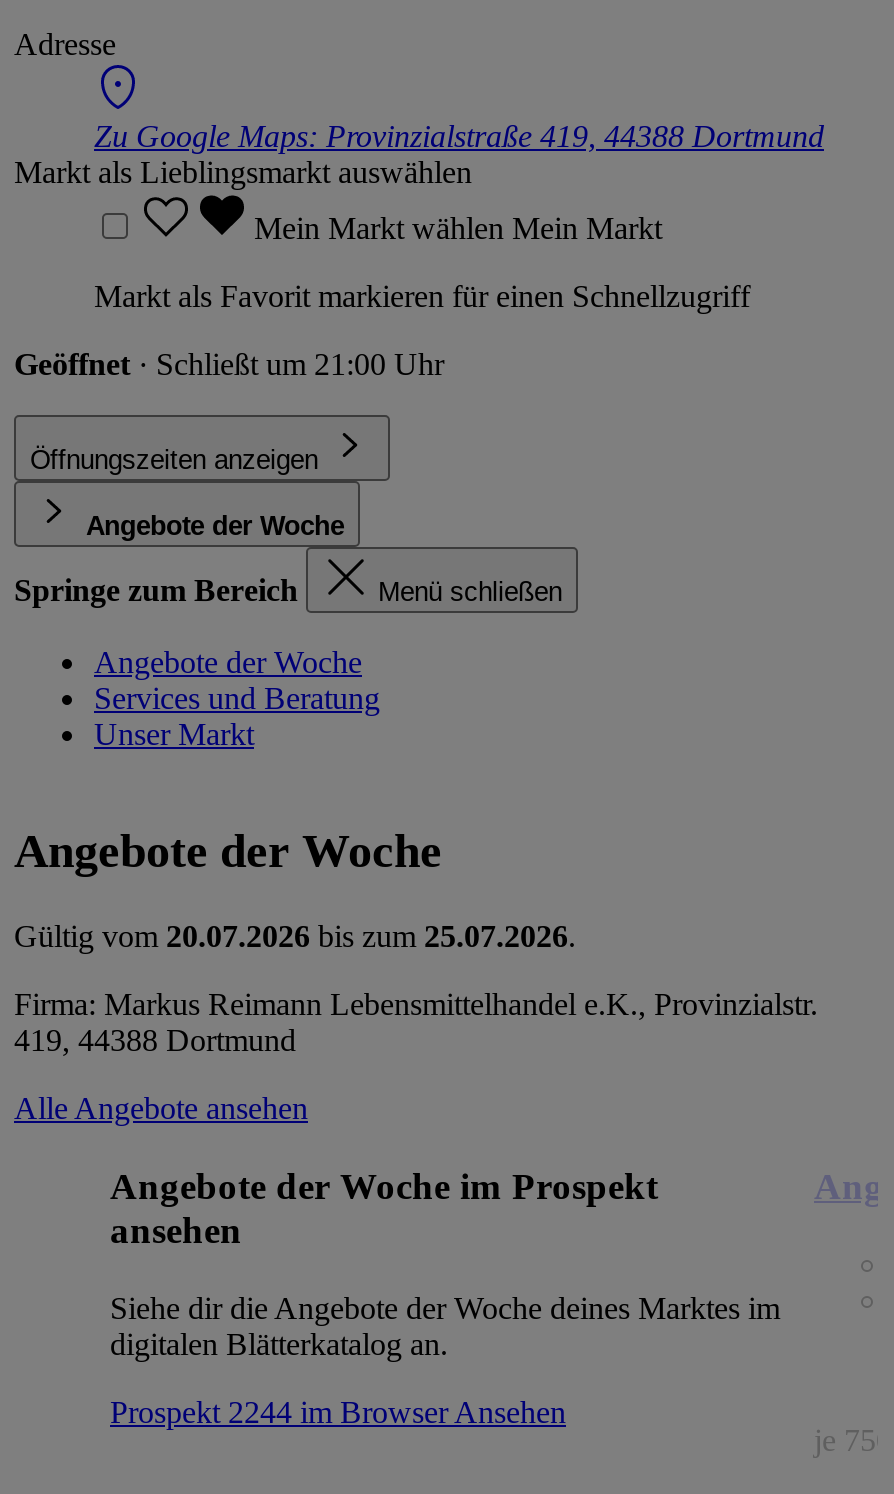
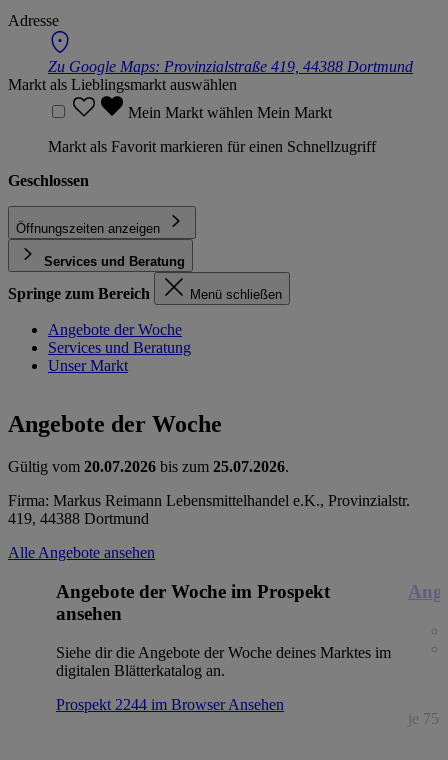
- Geöffnet · Schließt um 21:00 Uhr
+ Geschlossen

- Angebote der Woche
+ Services und Beratung
